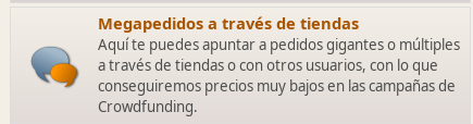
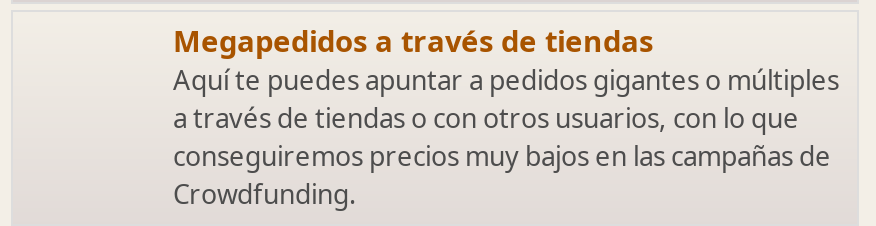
- [image]
